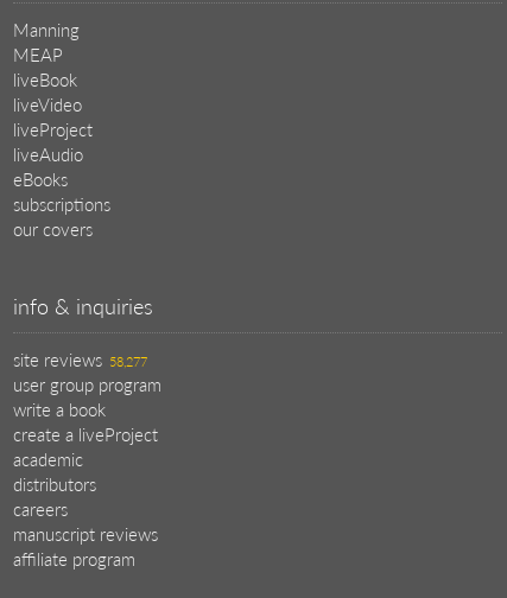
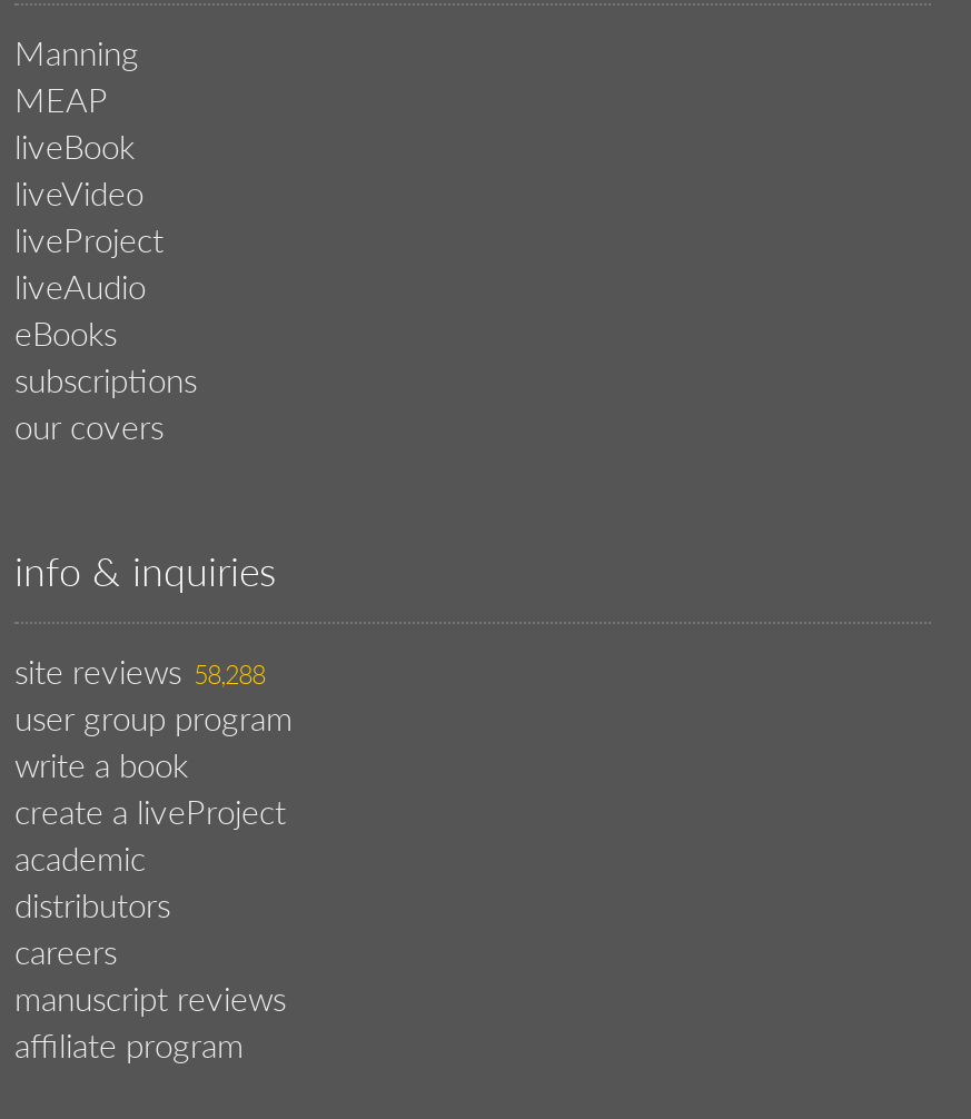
- site reviews 58,277
+ site reviews 58,288
